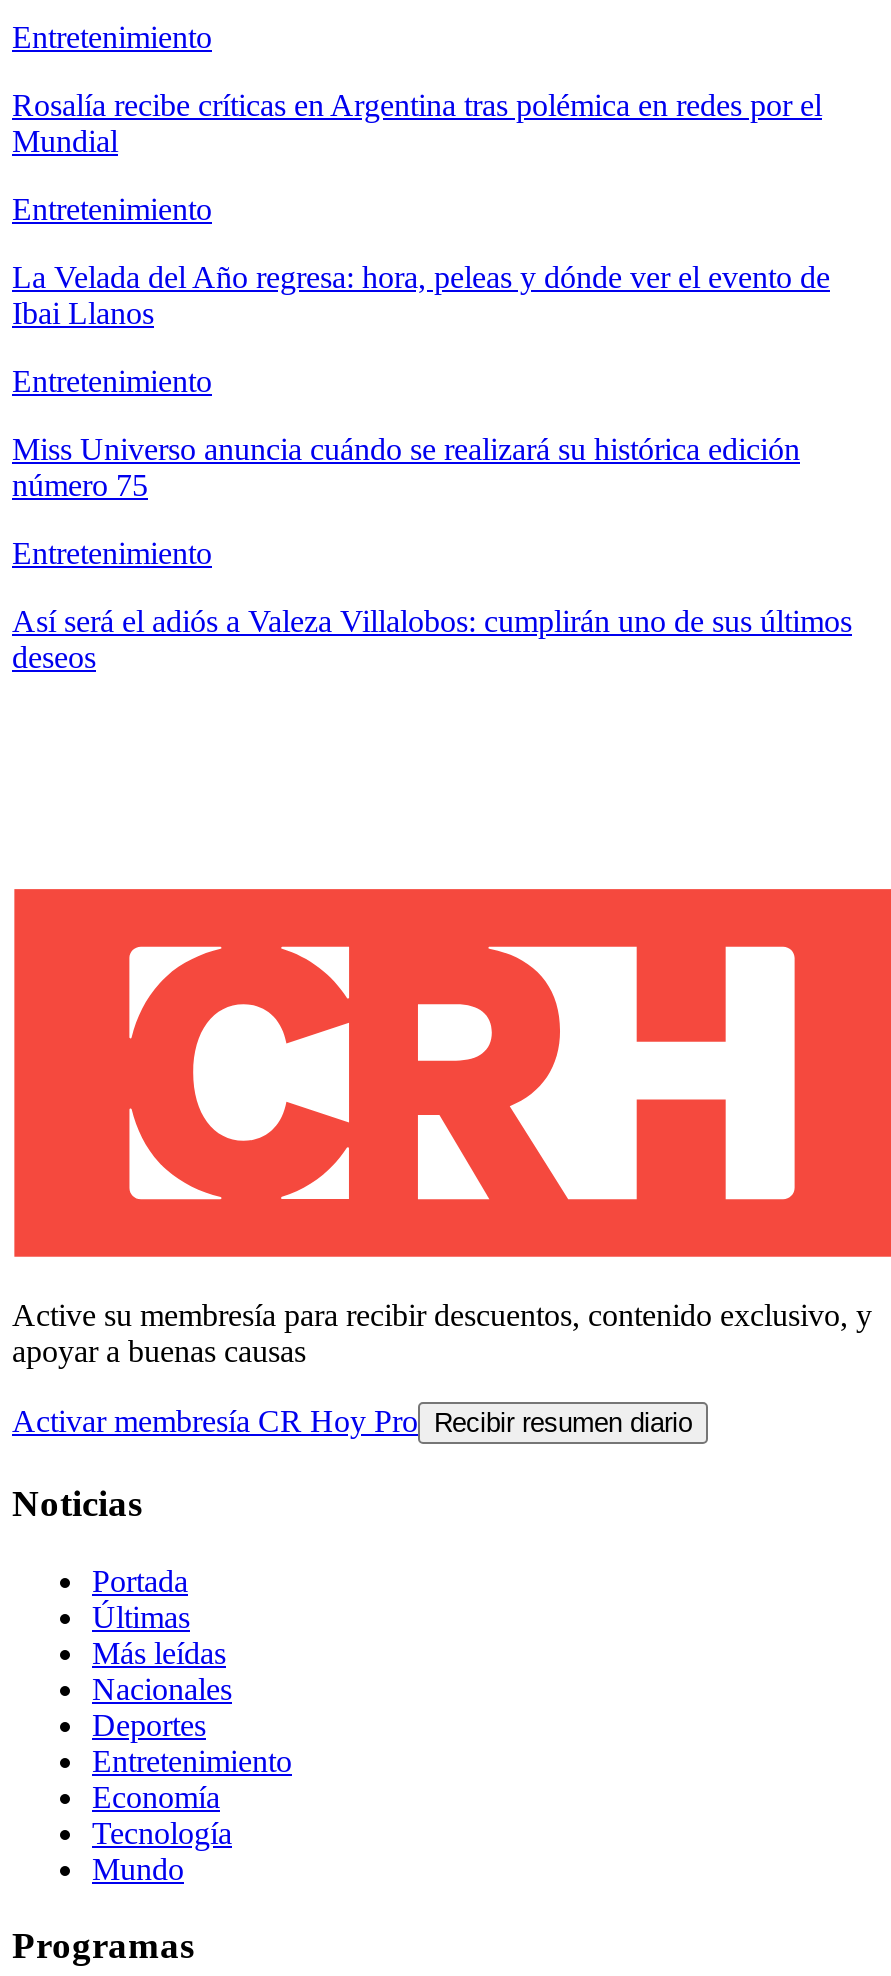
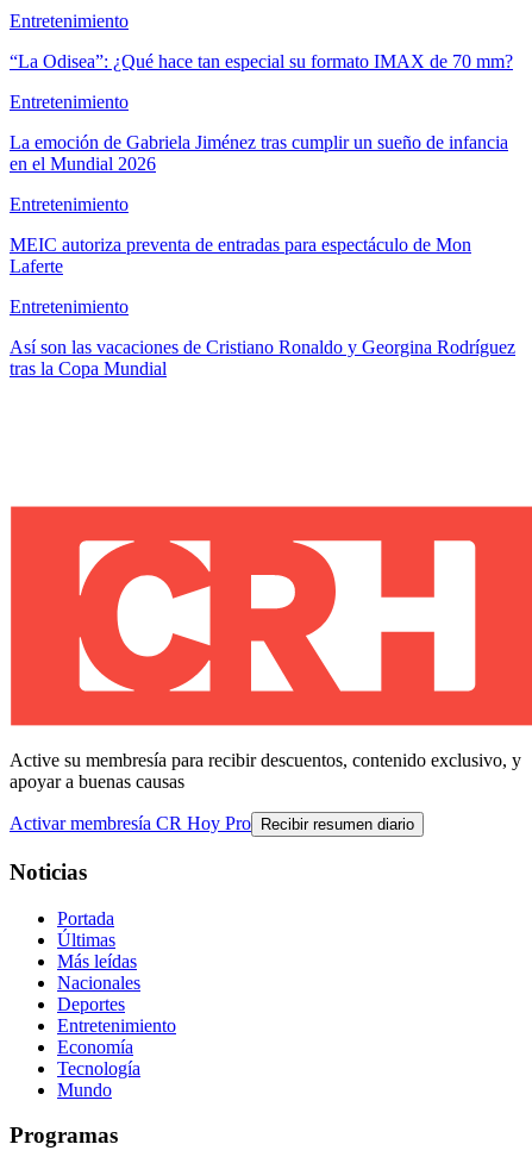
- Rosalía recibe críticas en Argentina tras polémica en redes por el
- Mundial
+ “La Odisea”: ¿Qué hace tan especial su formato IMAX de 70 mm?

- La Velada del Año regresa: hora, peleas y dónde ver el evento de
- Ibai Llanos
+ La emoción de Gabriela Jiménez tras cumplir un sueño de infancia
+ en el Mundial 2026

- Miss Universo anuncia cuándo se realizará su histórica edición
- número 75
+ MEIC autoriza preventa de entradas para espectáculo de Mon
+ Laferte

- Así será el adiós a Valeza Villalobos: cumplirán uno de sus últimos
- deseos
+ Así son las vacaciones de Cristiano Ronaldo y Georgina Rodríguez
+ tras la Copa Mundial
